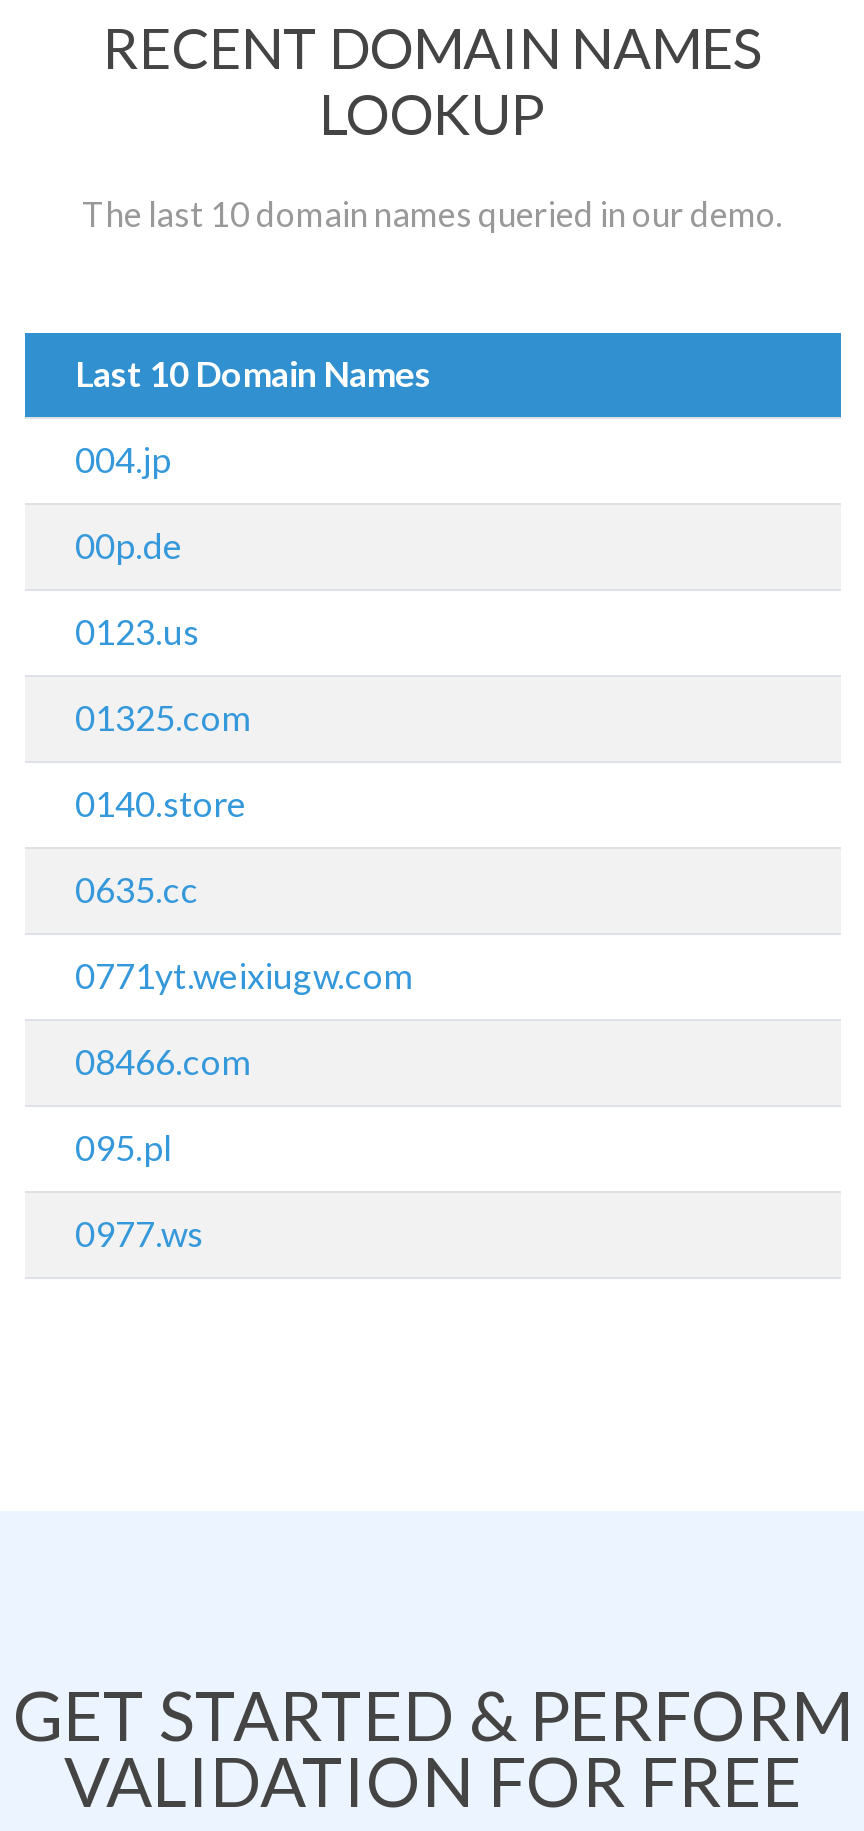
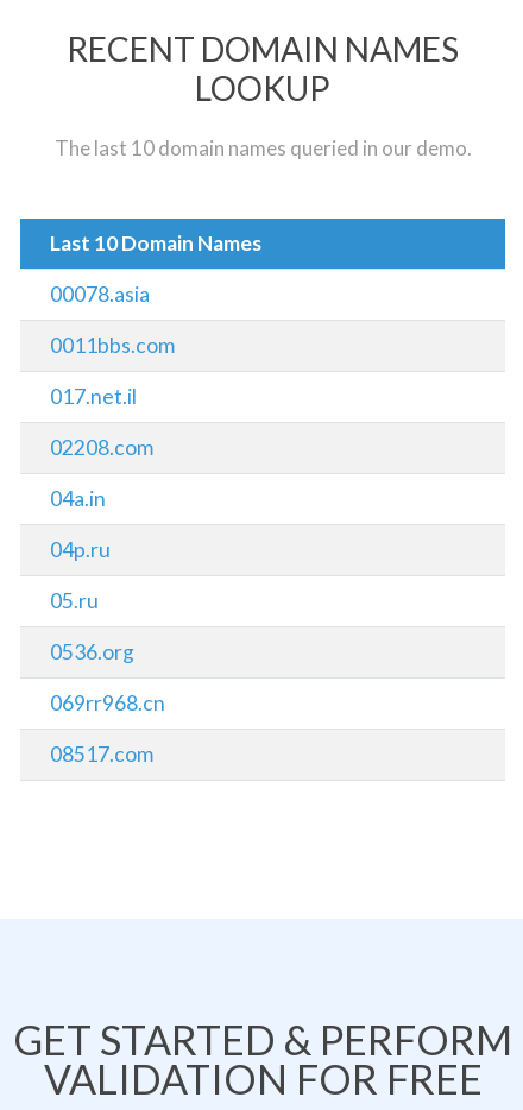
- 004.jp
+ 00078.asia

- 00p.de
+ 0011bbs.com

- 0123.us
+ 017.net.il

- 01325.com
+ 02208.com

- 0140.store
+ 04a.in

- 0635.cc
+ 04p.ru

- 0771yt.weixiugw.com
+ 05.ru

- 08466.com
+ 0536.org

- 095.pl
+ 069rr968.cn

- 0977.ws
+ 08517.com
